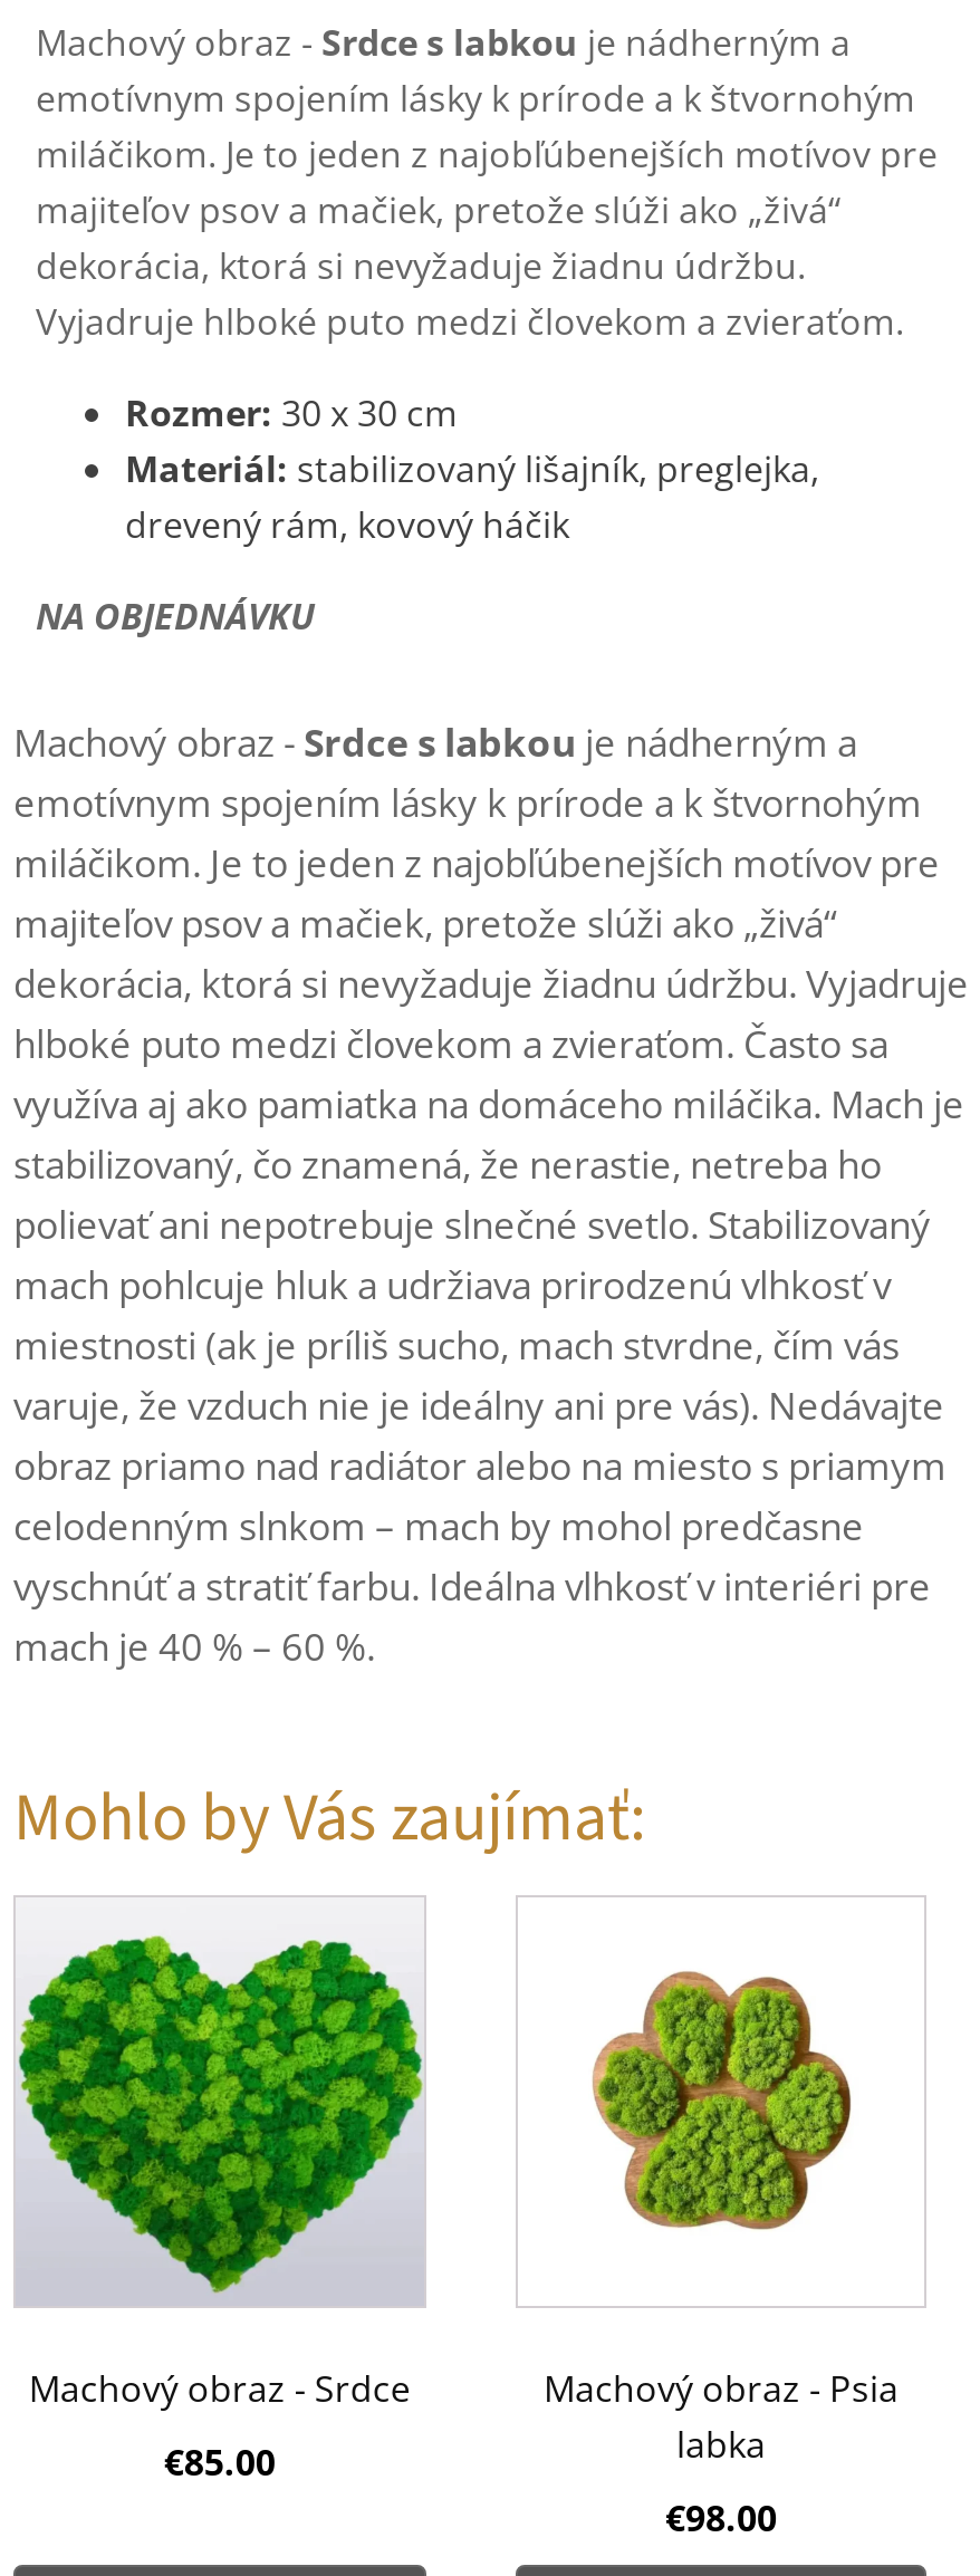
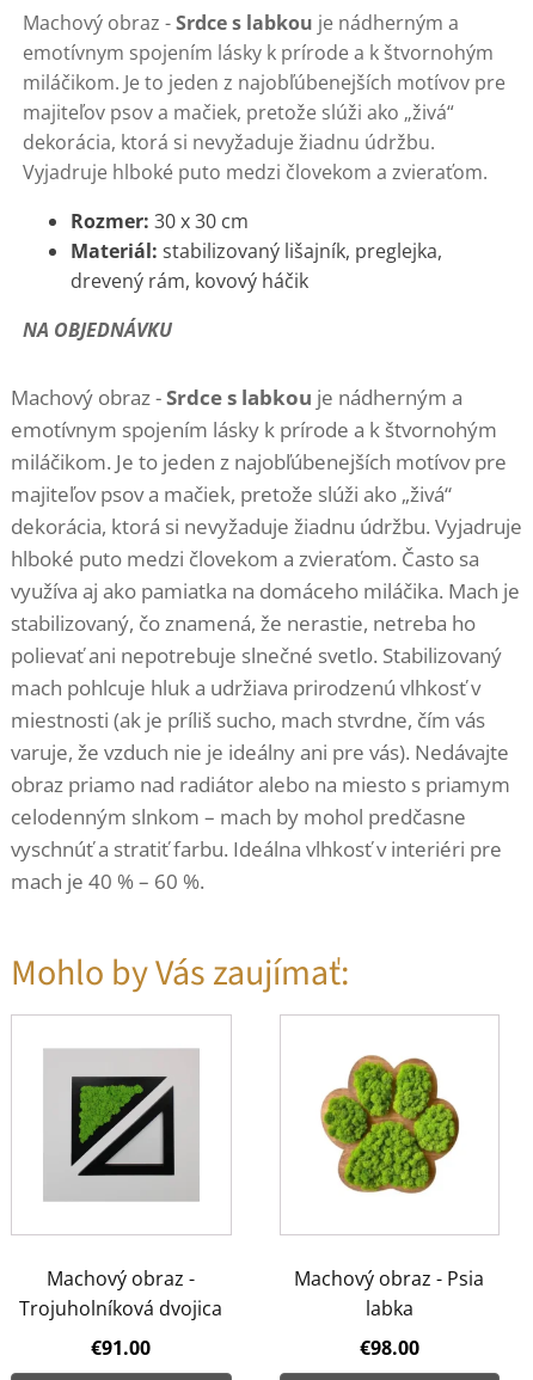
- [image]
- Machový obraz - Srdce
+ [image]
+ Machový obraz -
+ Trojuholníková dvojica

- €85.00
+ €91.00
